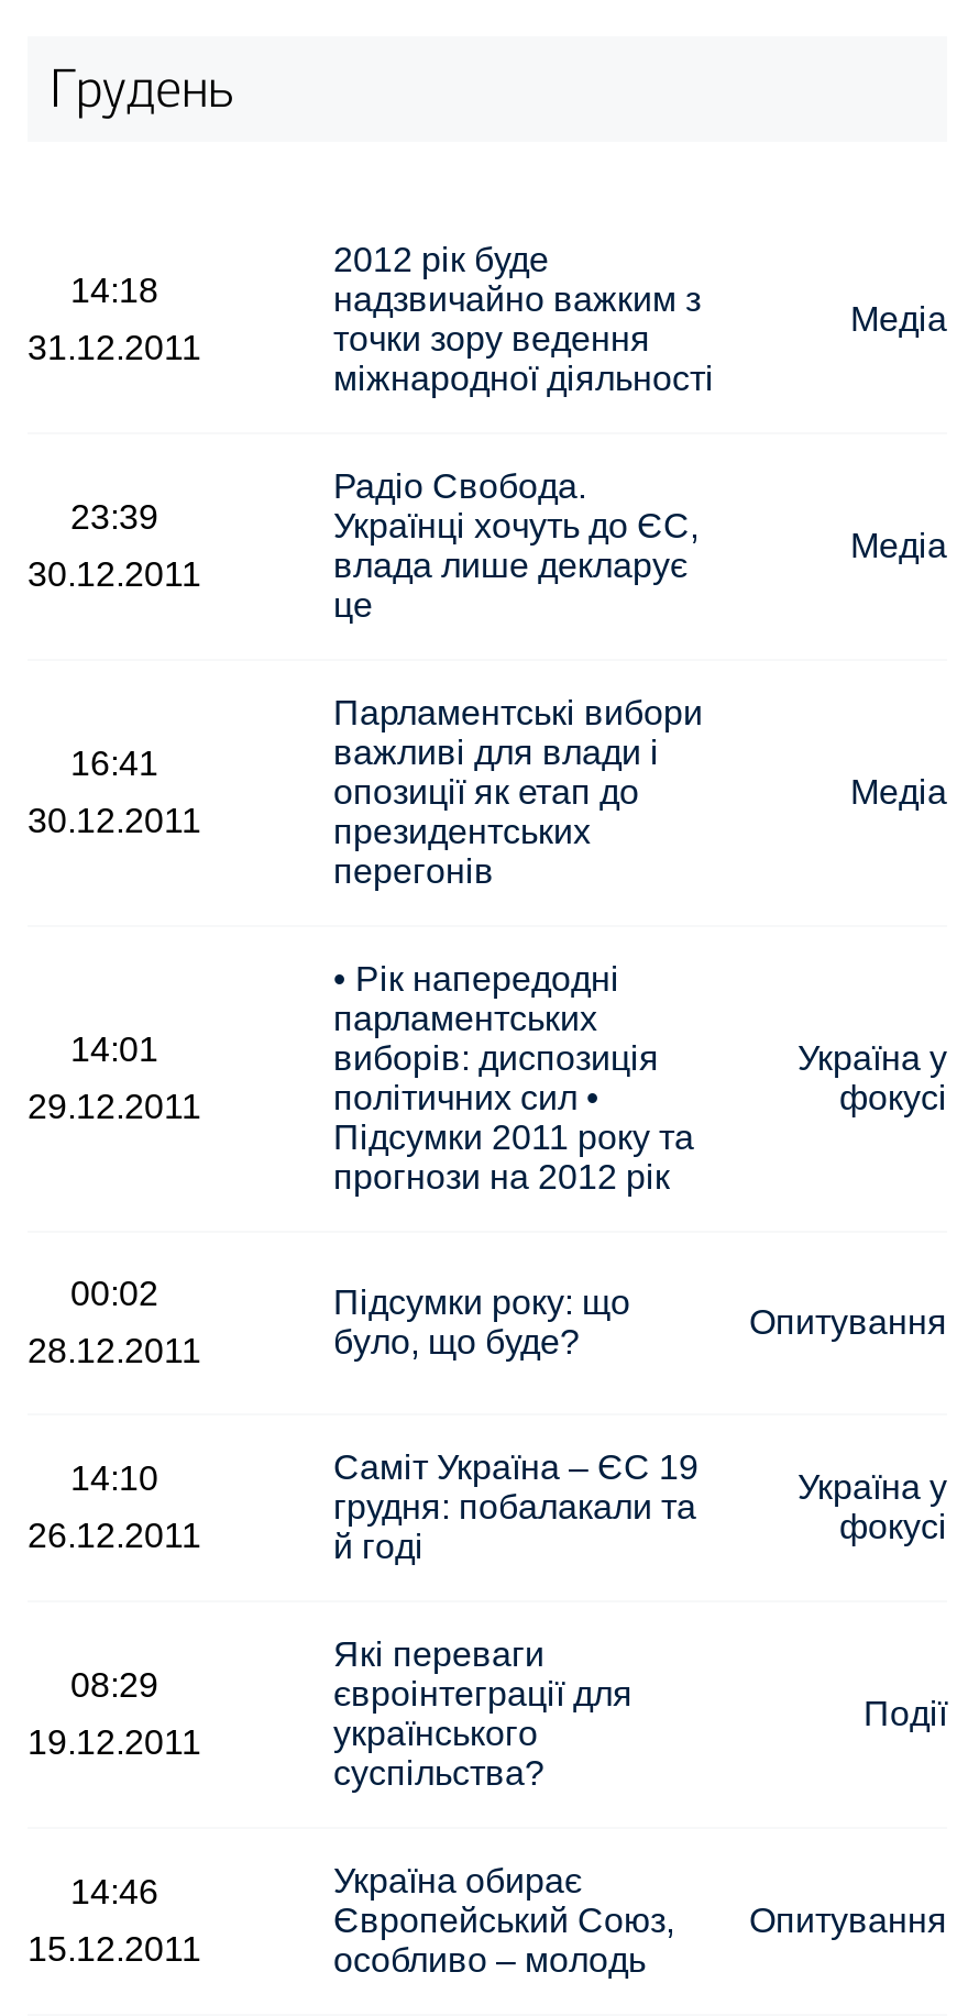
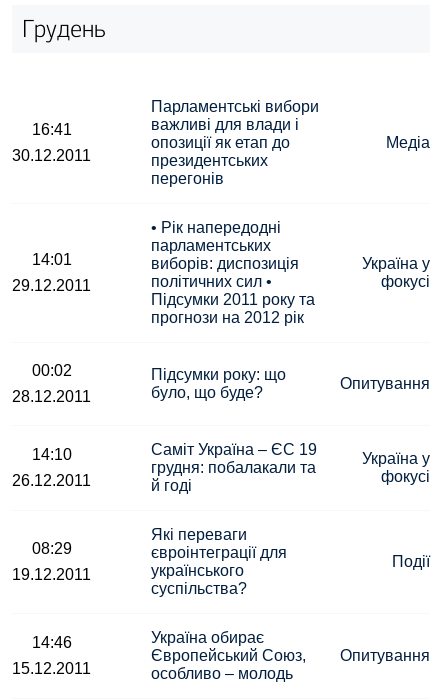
- 2012 рік буде
- надзвичайно важким з
- точки зору ведення
- міжнародної діяльності

- 14:18
- 31.12.2011

- Медіа

- Радіо Свобода.
- Українці хочуть до ЄС,
- влада лише декларує
- це

- 23:39
- 30.12.2011

- Медіа
